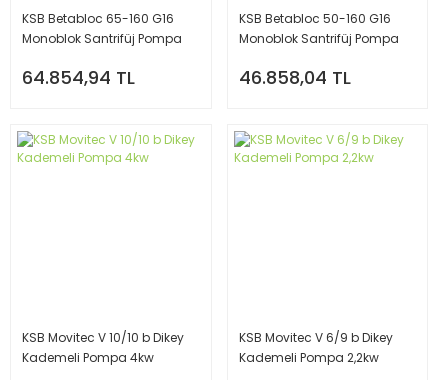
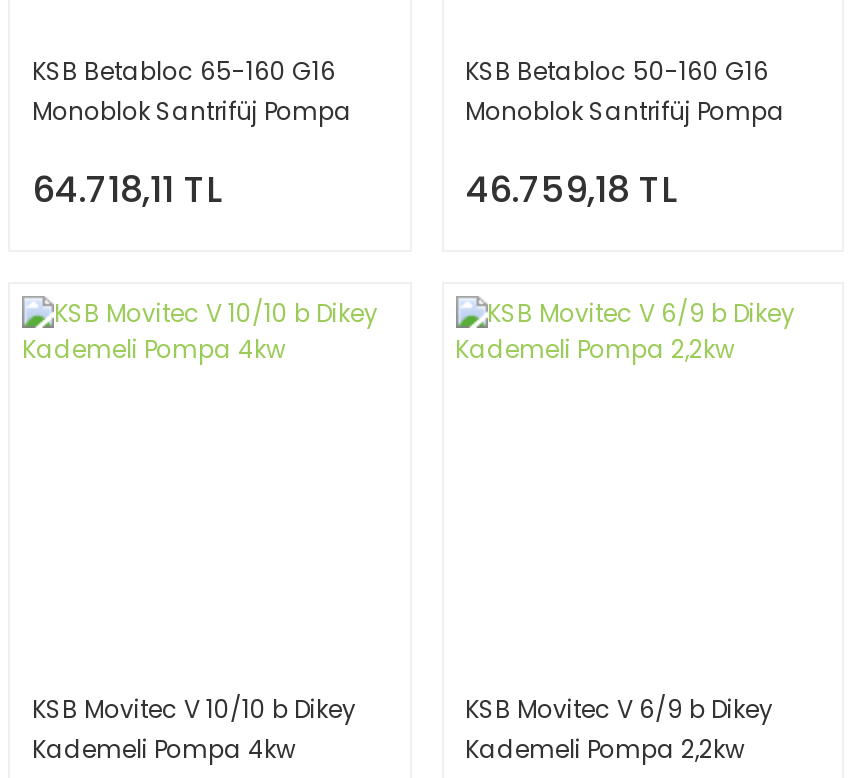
- 64.854,94 TL
+ 64.718,11 TL

- 46.858,04 TL
+ 46.759,18 TL
